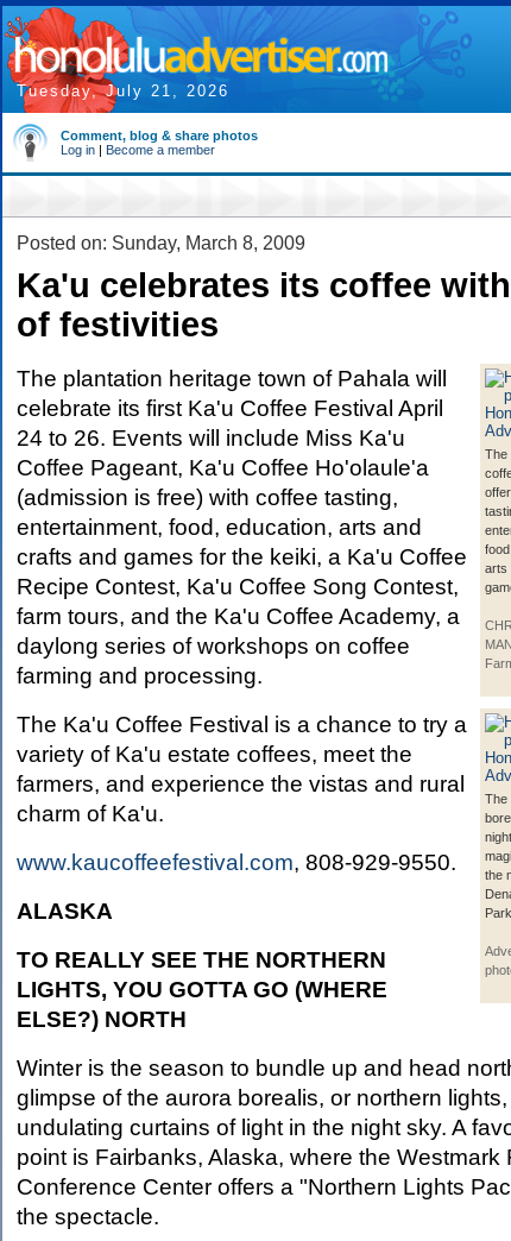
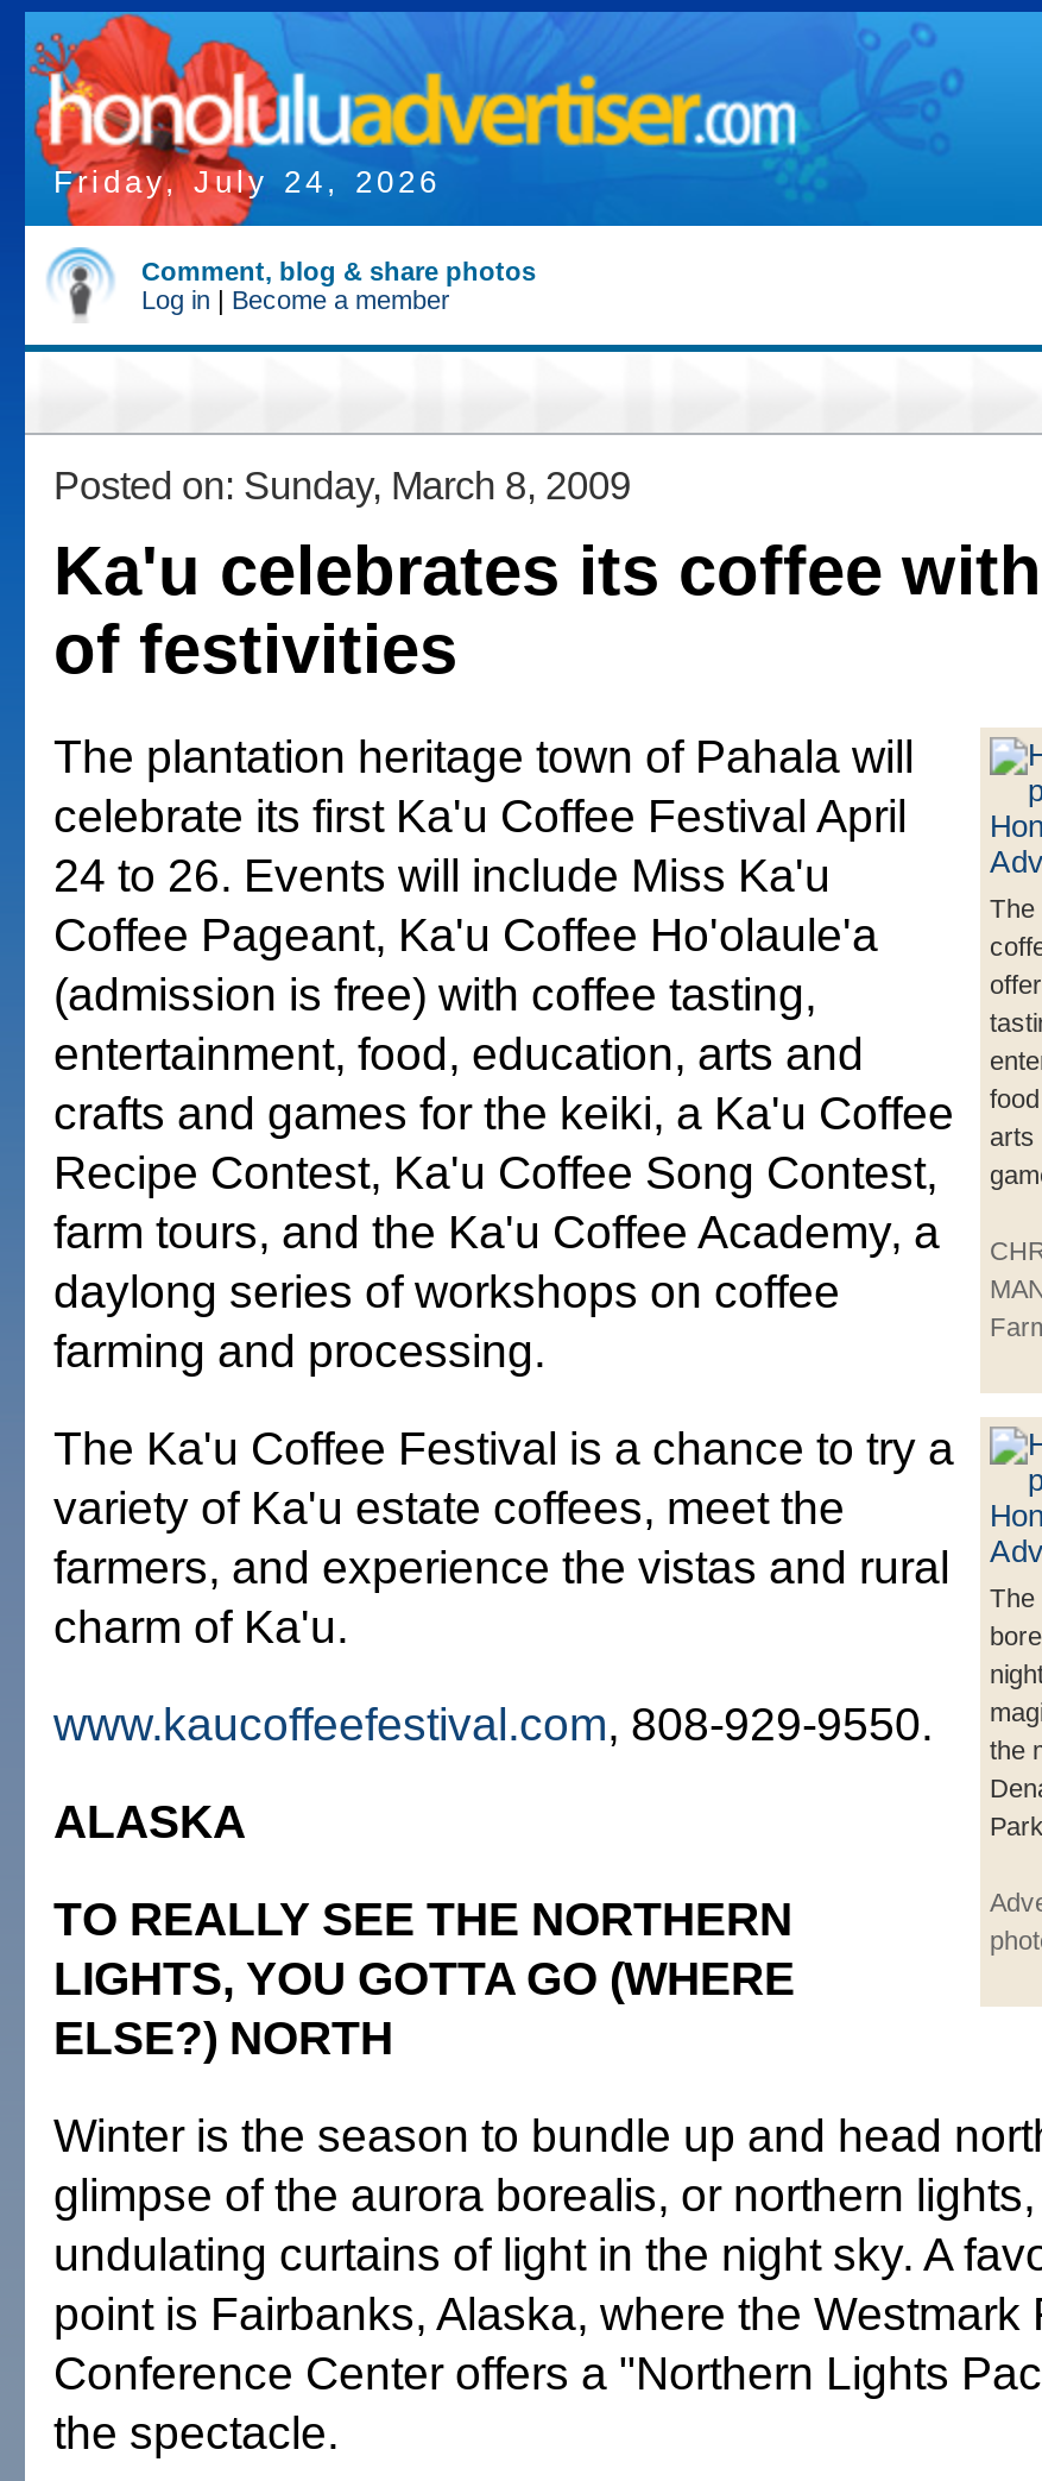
- Tuesday, July 21, 2026
+ Friday, July 24, 2026
